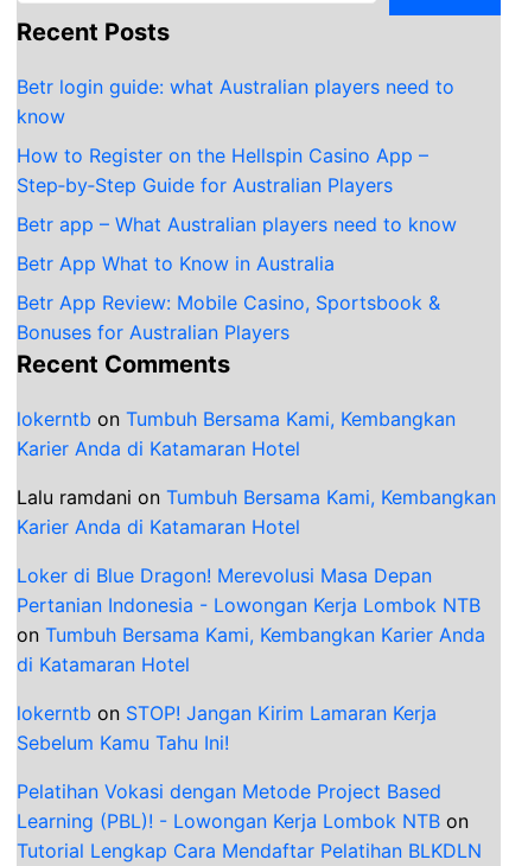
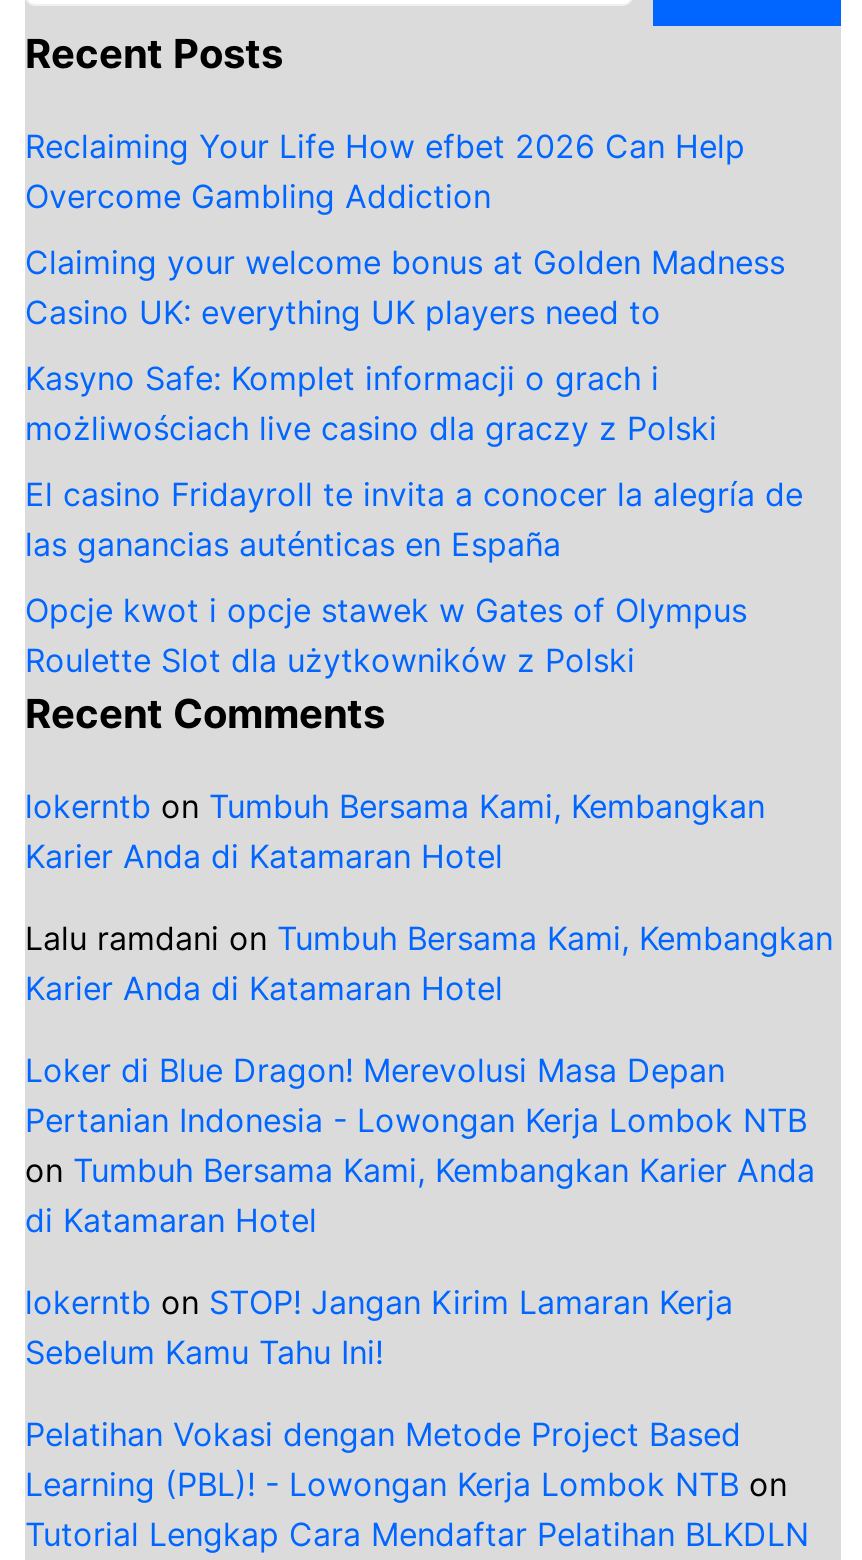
- Betr login guide: what Australian players need to
- know
+ Reclaiming Your Life How efbet 2026 Can Help
+ Overcome Gambling Addiction

- How to Register on the Hellspin Casino App –
- Step‑by‑Step Guide for Australian Players
+ Claiming your welcome bonus at Golden Madness
+ Casino UK: everything UK players need to

- Betr app – What Australian players need to know
+ Kasyno Safe: Komplet informacji o grach i
+ możliwościach live casino dla graczy z Polski

- Betr App What to Know in Australia
+ El casino Fridayroll te invita a conocer la alegría de
+ las ganancias auténticas en España

- Betr App Review: Mobile Casino, Sportsbook &
- Bonuses for Australian Players
+ Opcje kwot i opcje stawek w Gates of Olympus
+ Roulette Slot dla użytkowników z Polski
